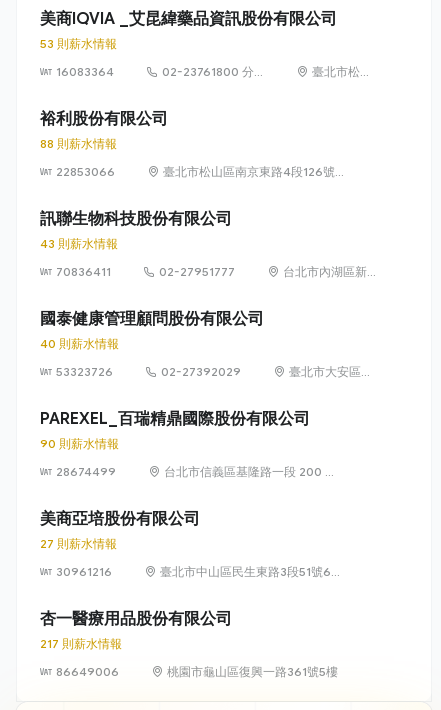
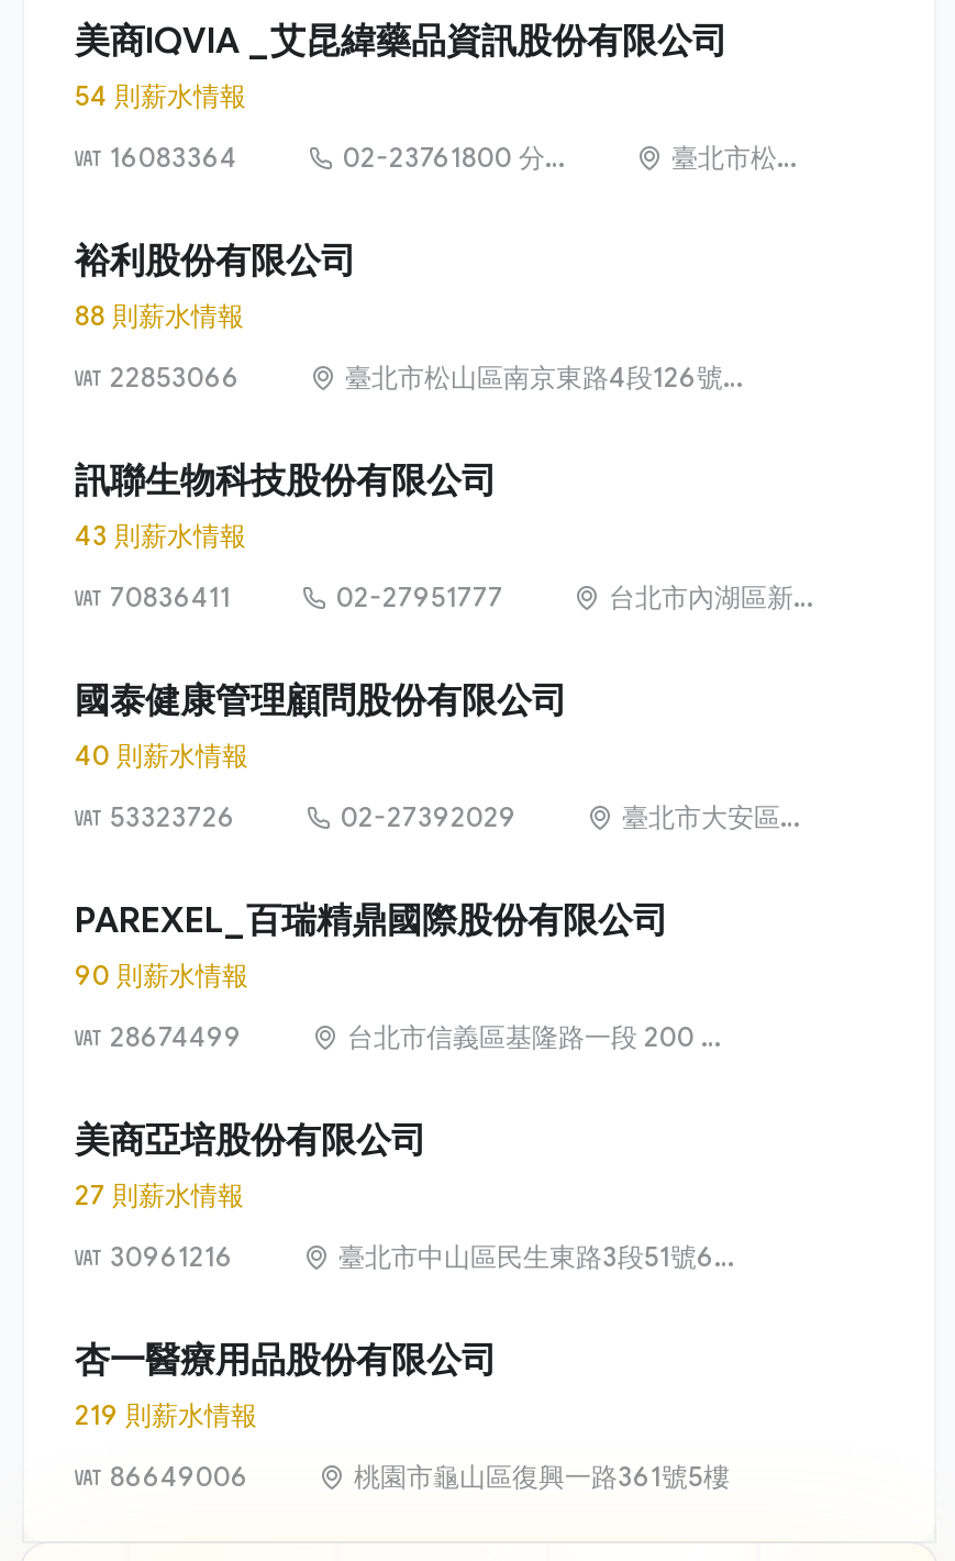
- 53 則薪水情報
+ 54 則薪水情報

- 217 則薪水情報
+ 219 則薪水情報
